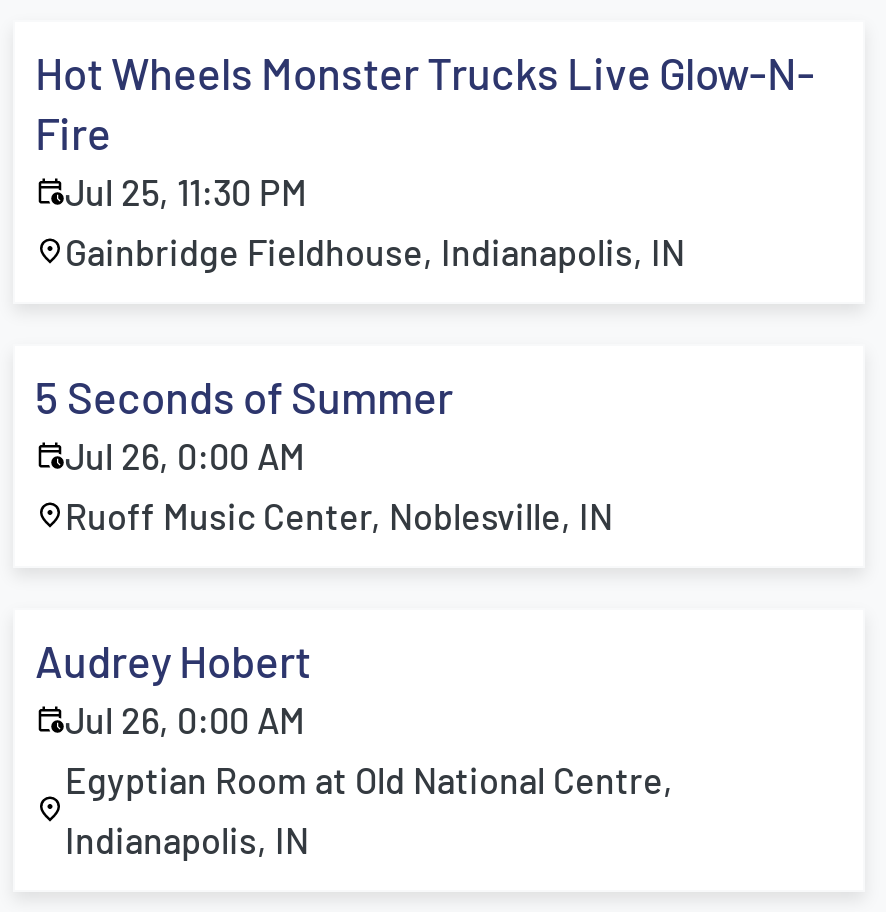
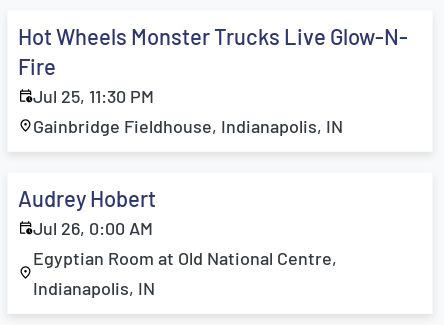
- 5 Seconds of Summer
- Jul 26, 0:00 AM
- Ruoff Music Center, Noblesville, IN
